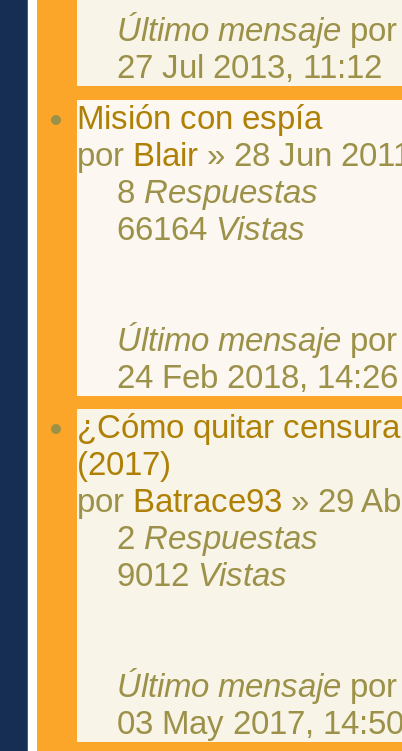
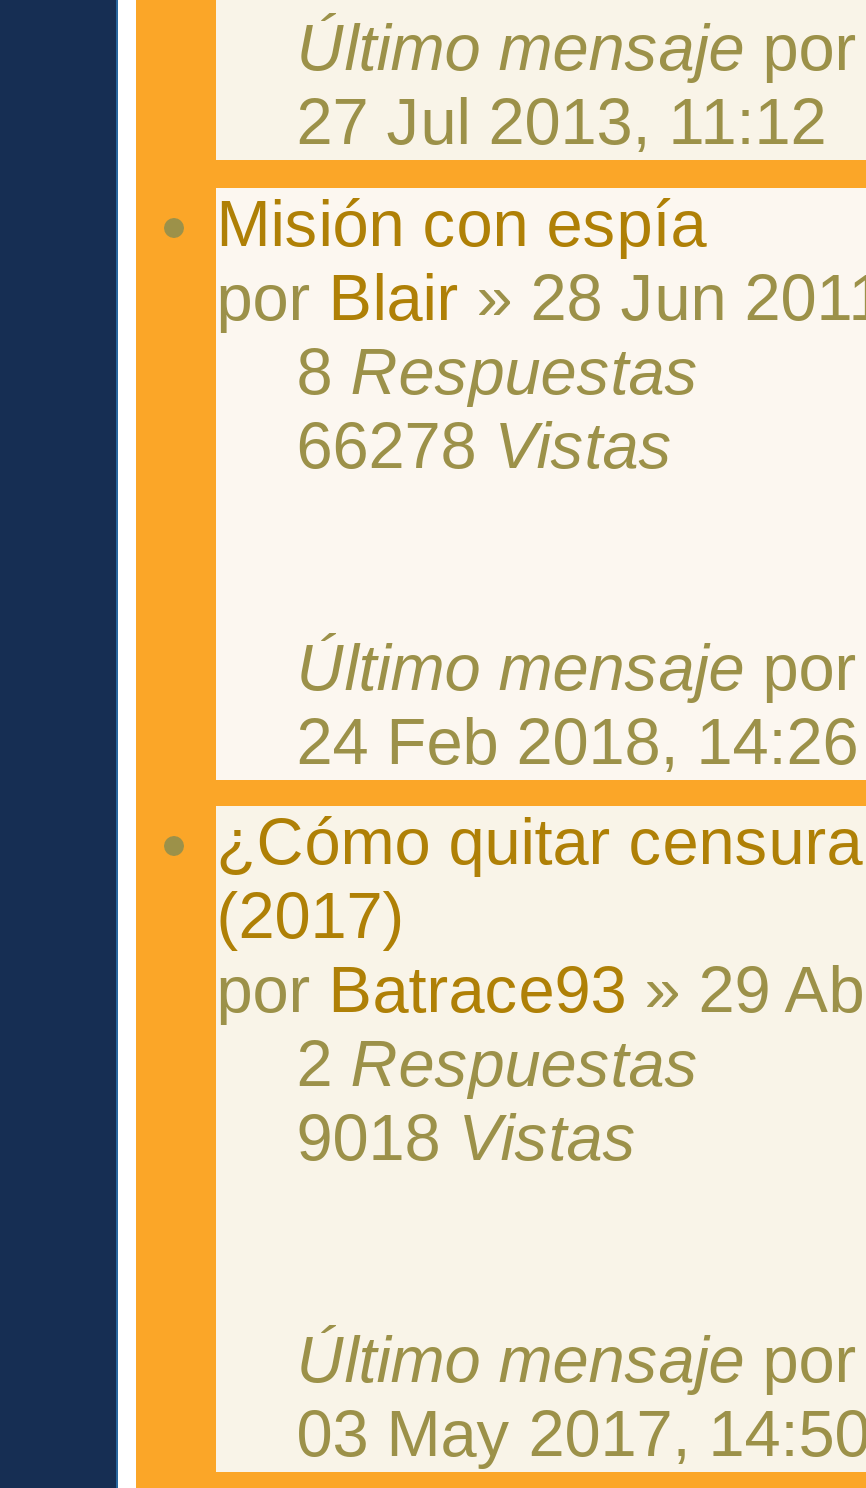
- 66164 Vistas
+ 66278 Vistas

- 9012 Vistas
+ 9018 Vistas
